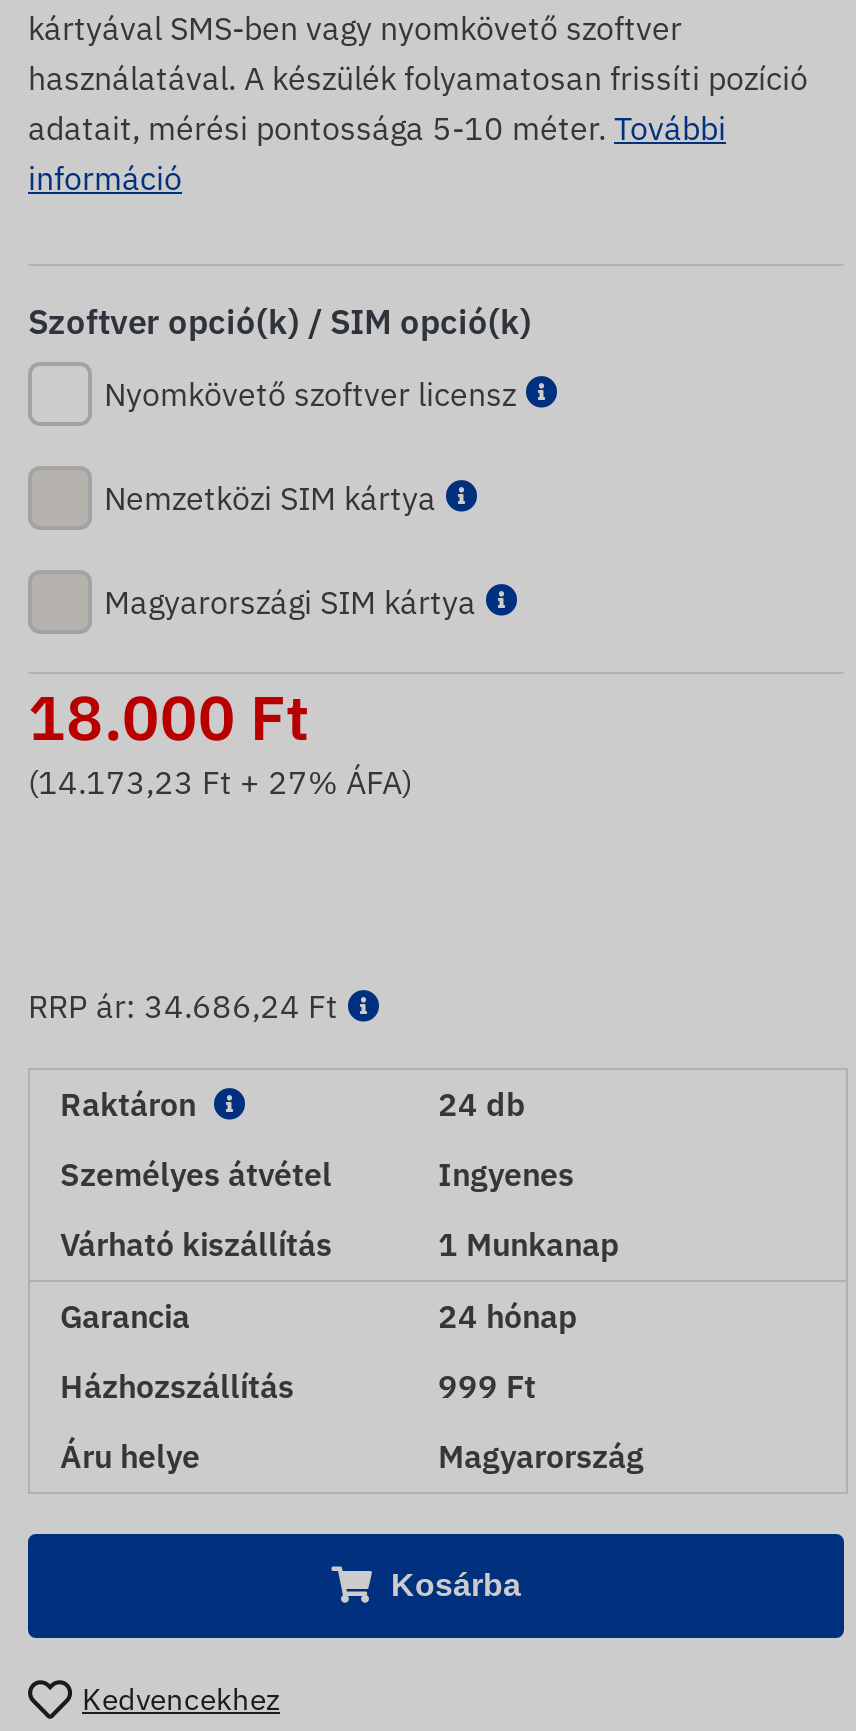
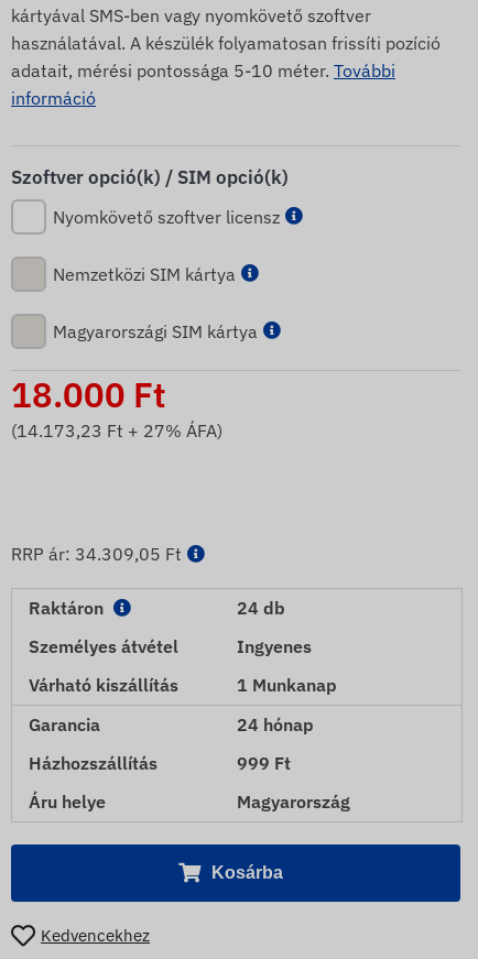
- RRP ár: 34.686,24 Ft
+ RRP ár: 34.309,05 Ft
